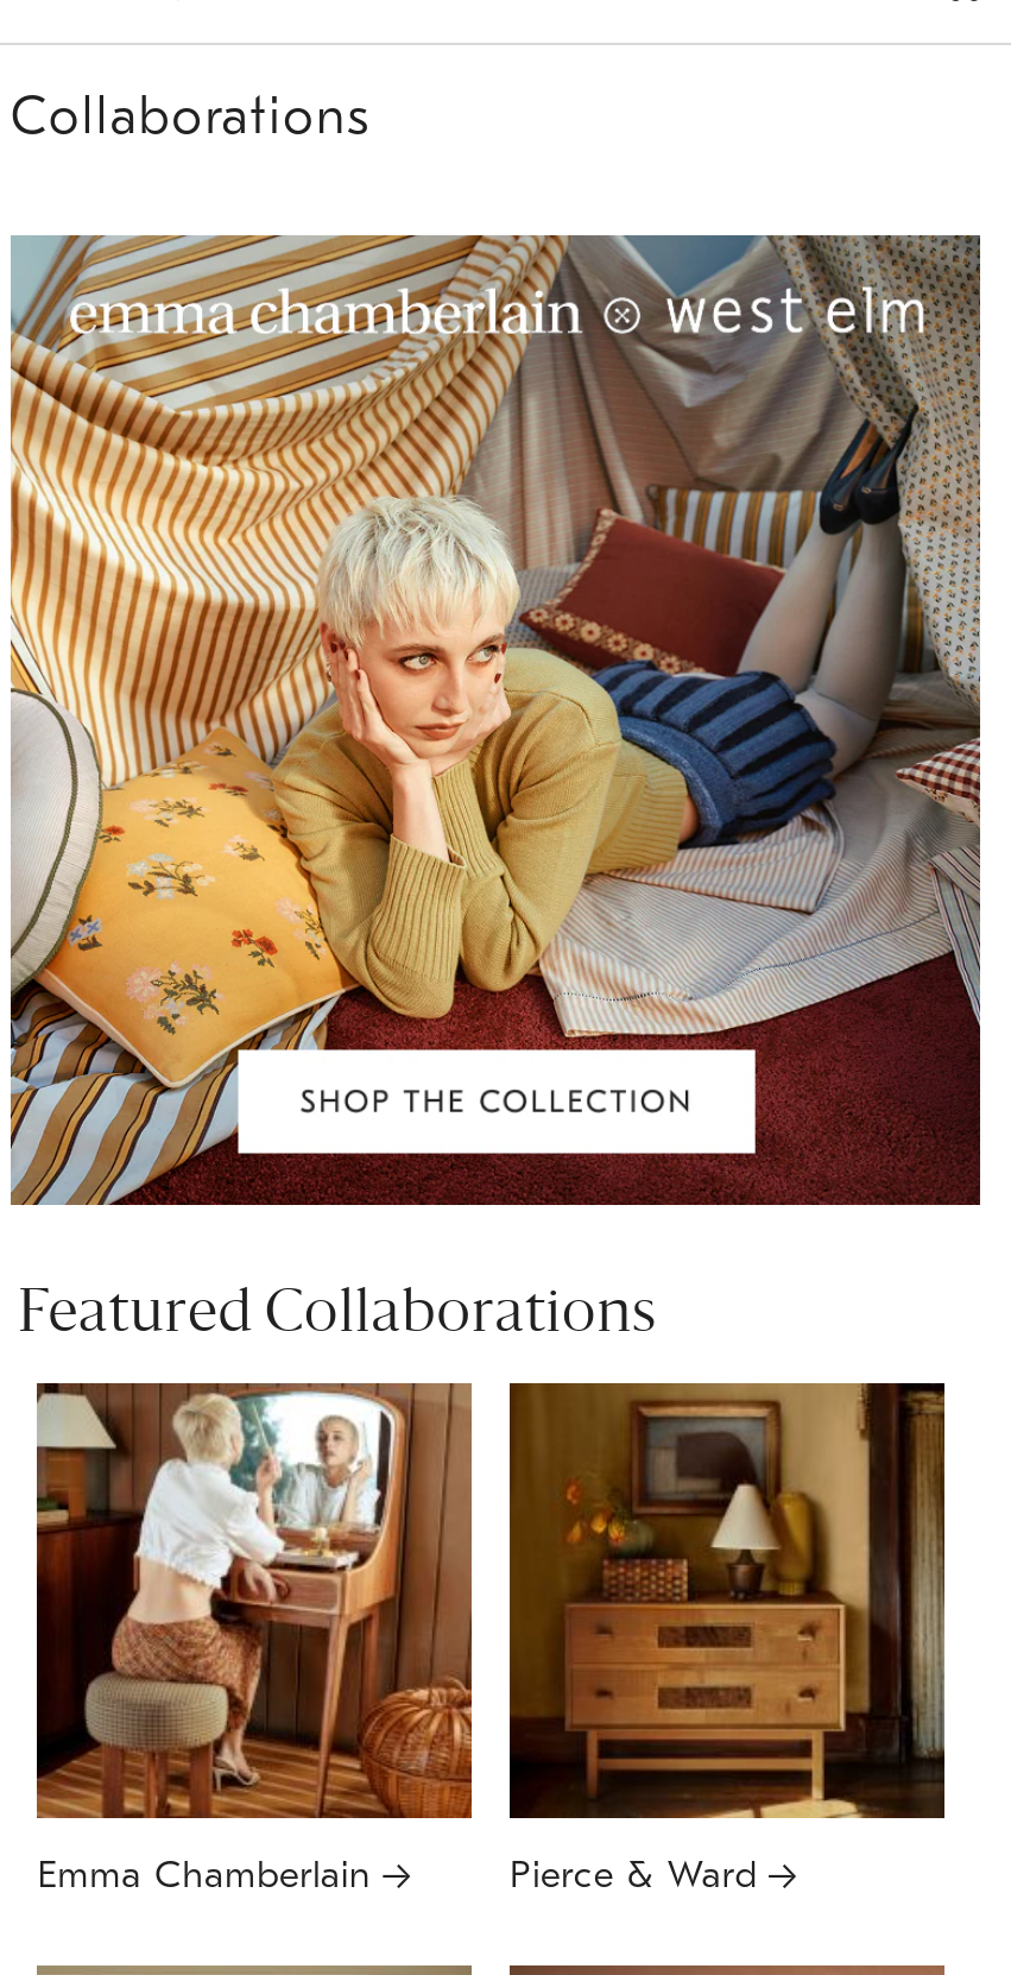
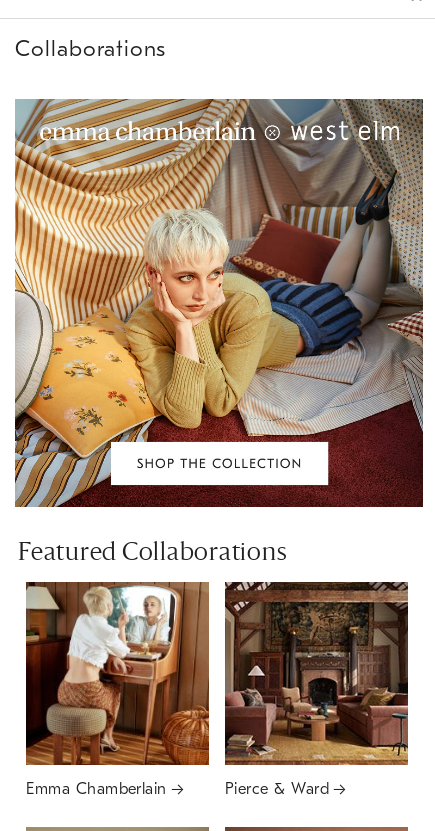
- [image]
+ [image]
